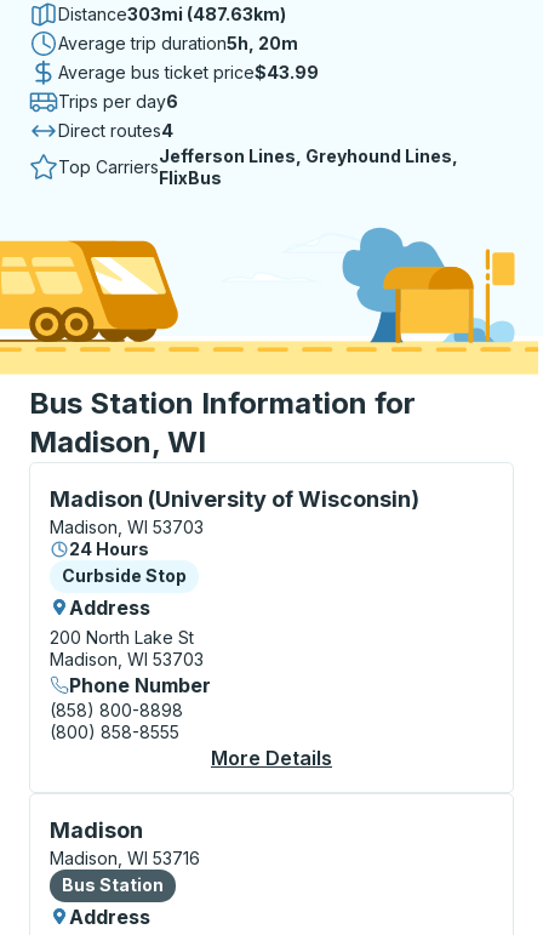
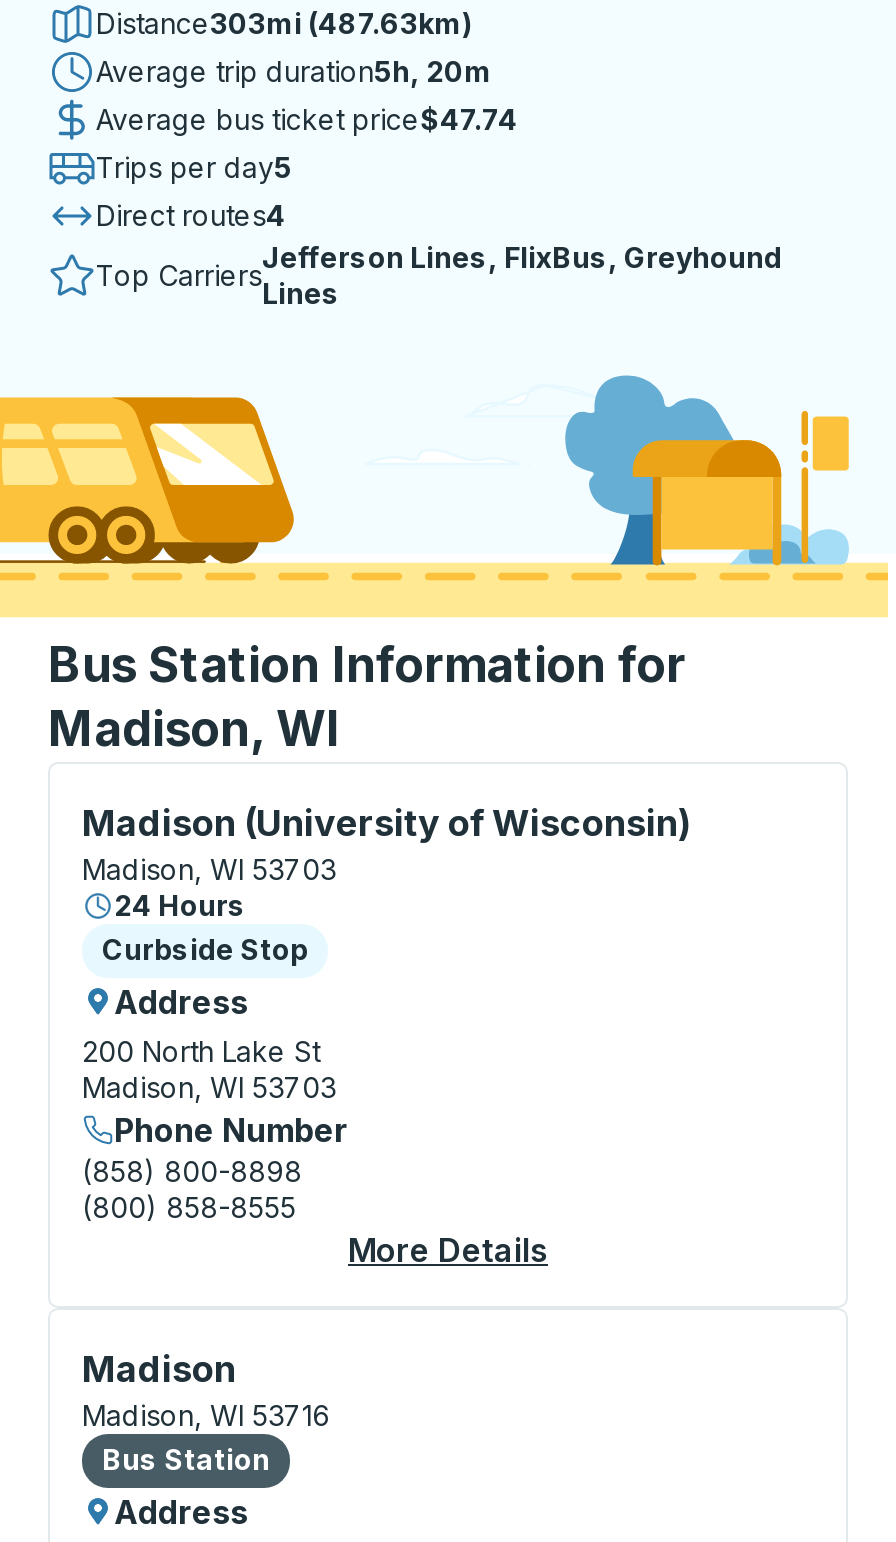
- Average bus ticket price$43.99
+ Average bus ticket price$47.74

- Trips per day6
+ Trips per day5

- Jefferson Lines, Greyhound Lines,
- FlixBus
+ Jefferson Lines, FlixBus, Greyhound
+ Lines
